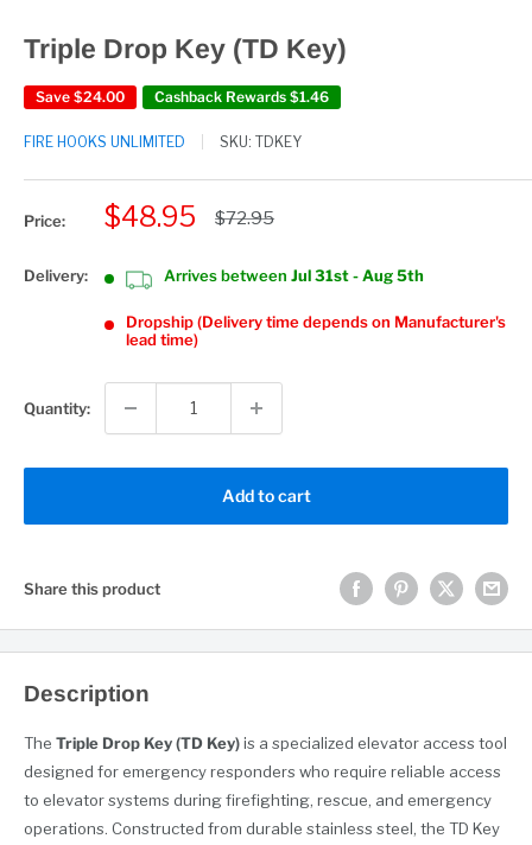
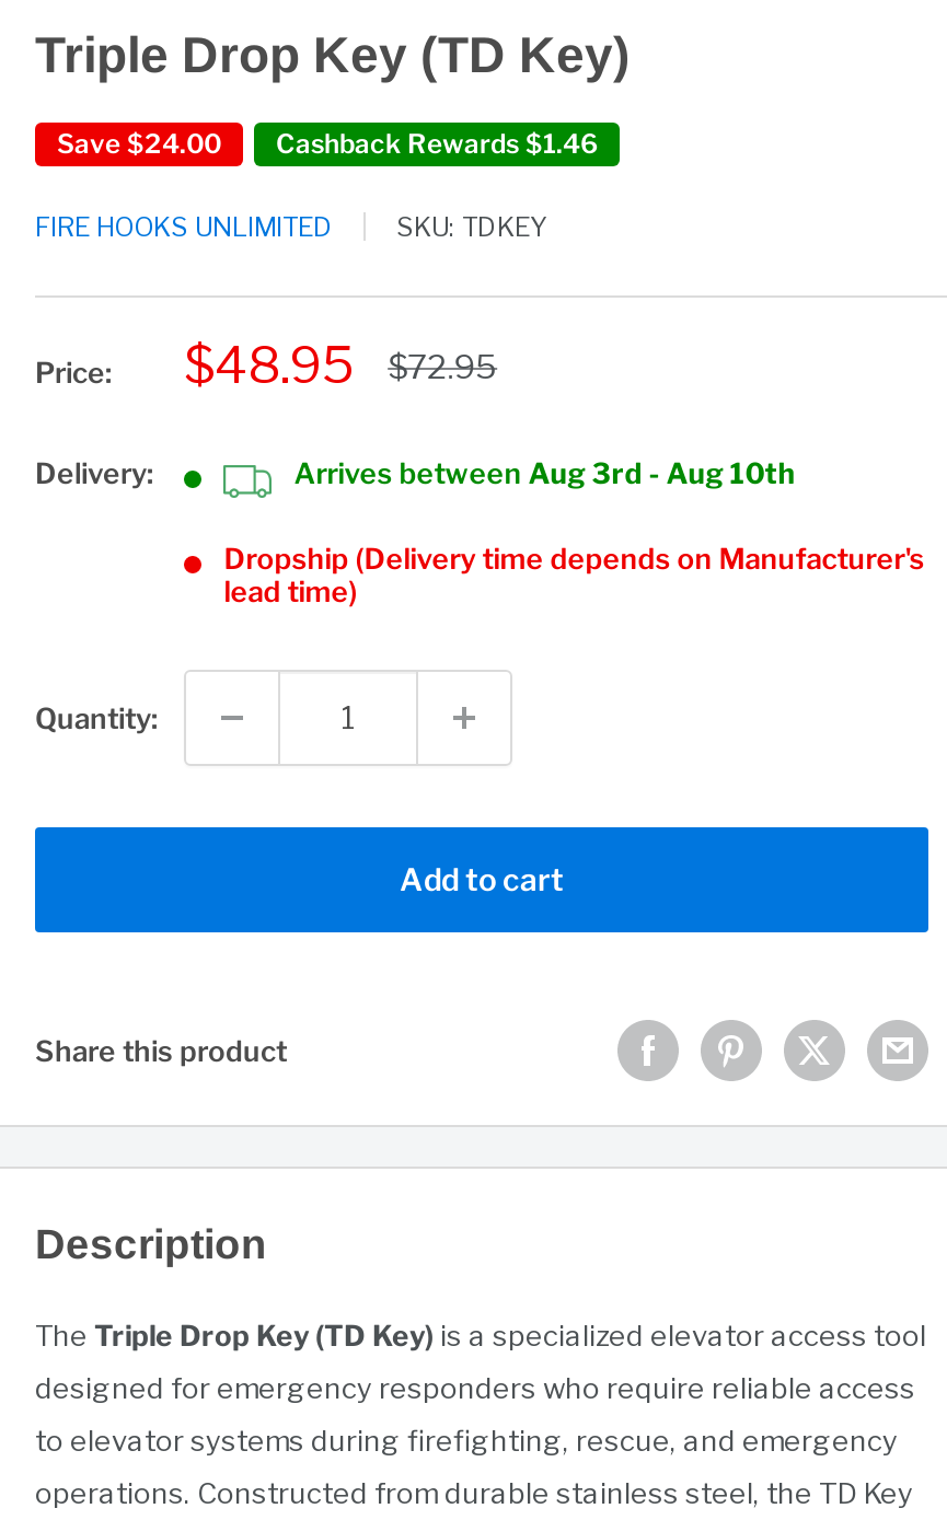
- Arrives between Jul 31st - Aug 5th
+ Arrives between Aug 3rd - Aug 10th
